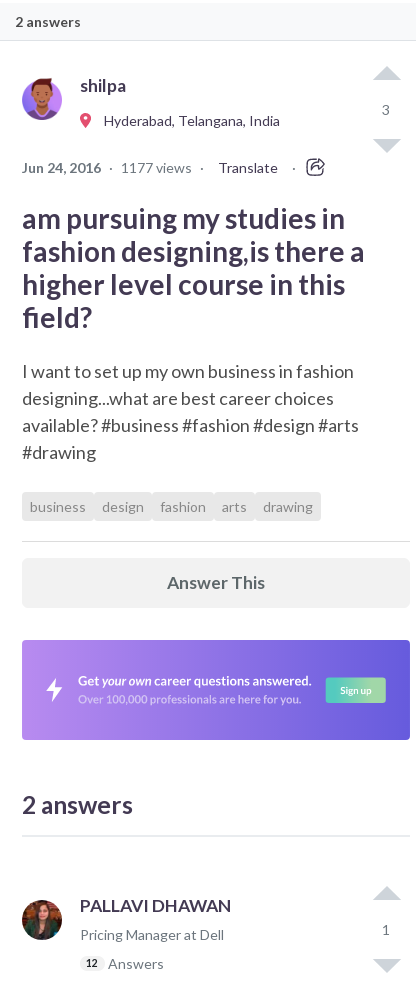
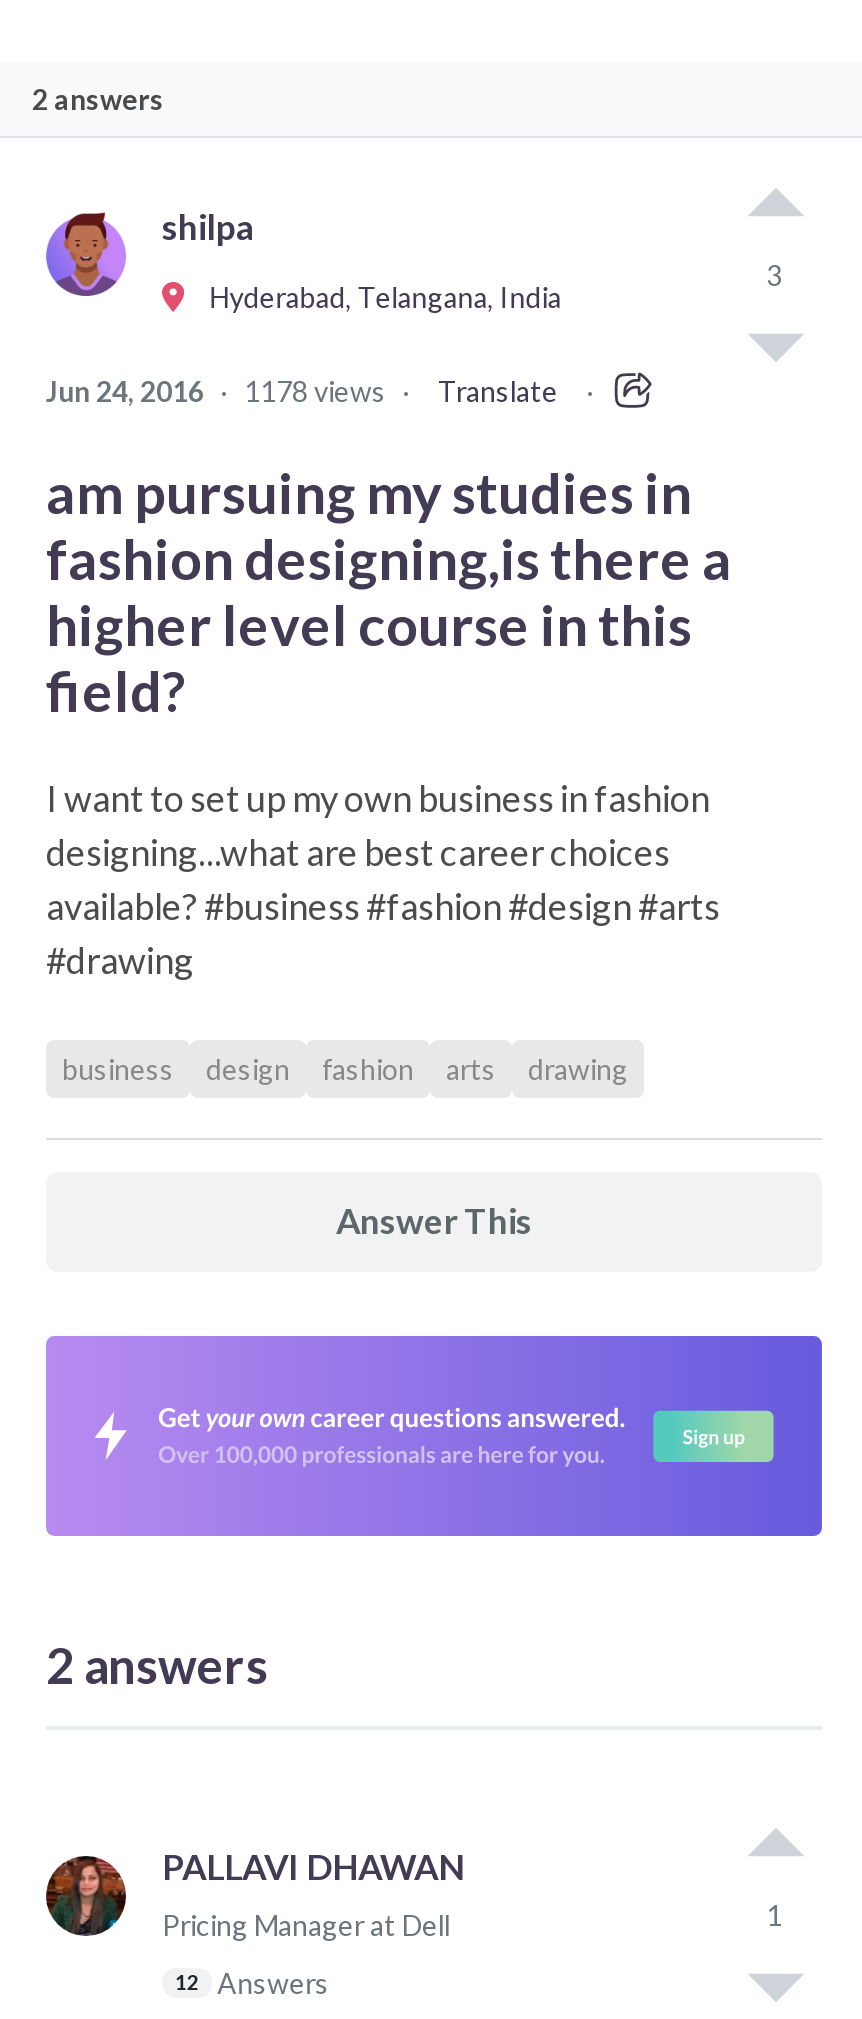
- Jun 24, 2016 · 1177 views ·
+ Jun 24, 2016 · 1178 views ·
